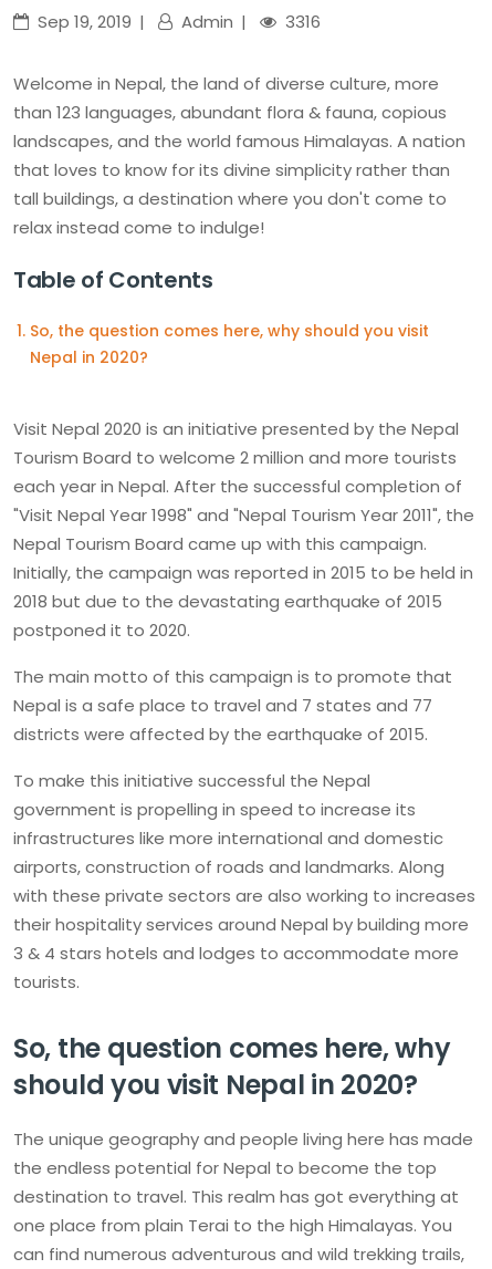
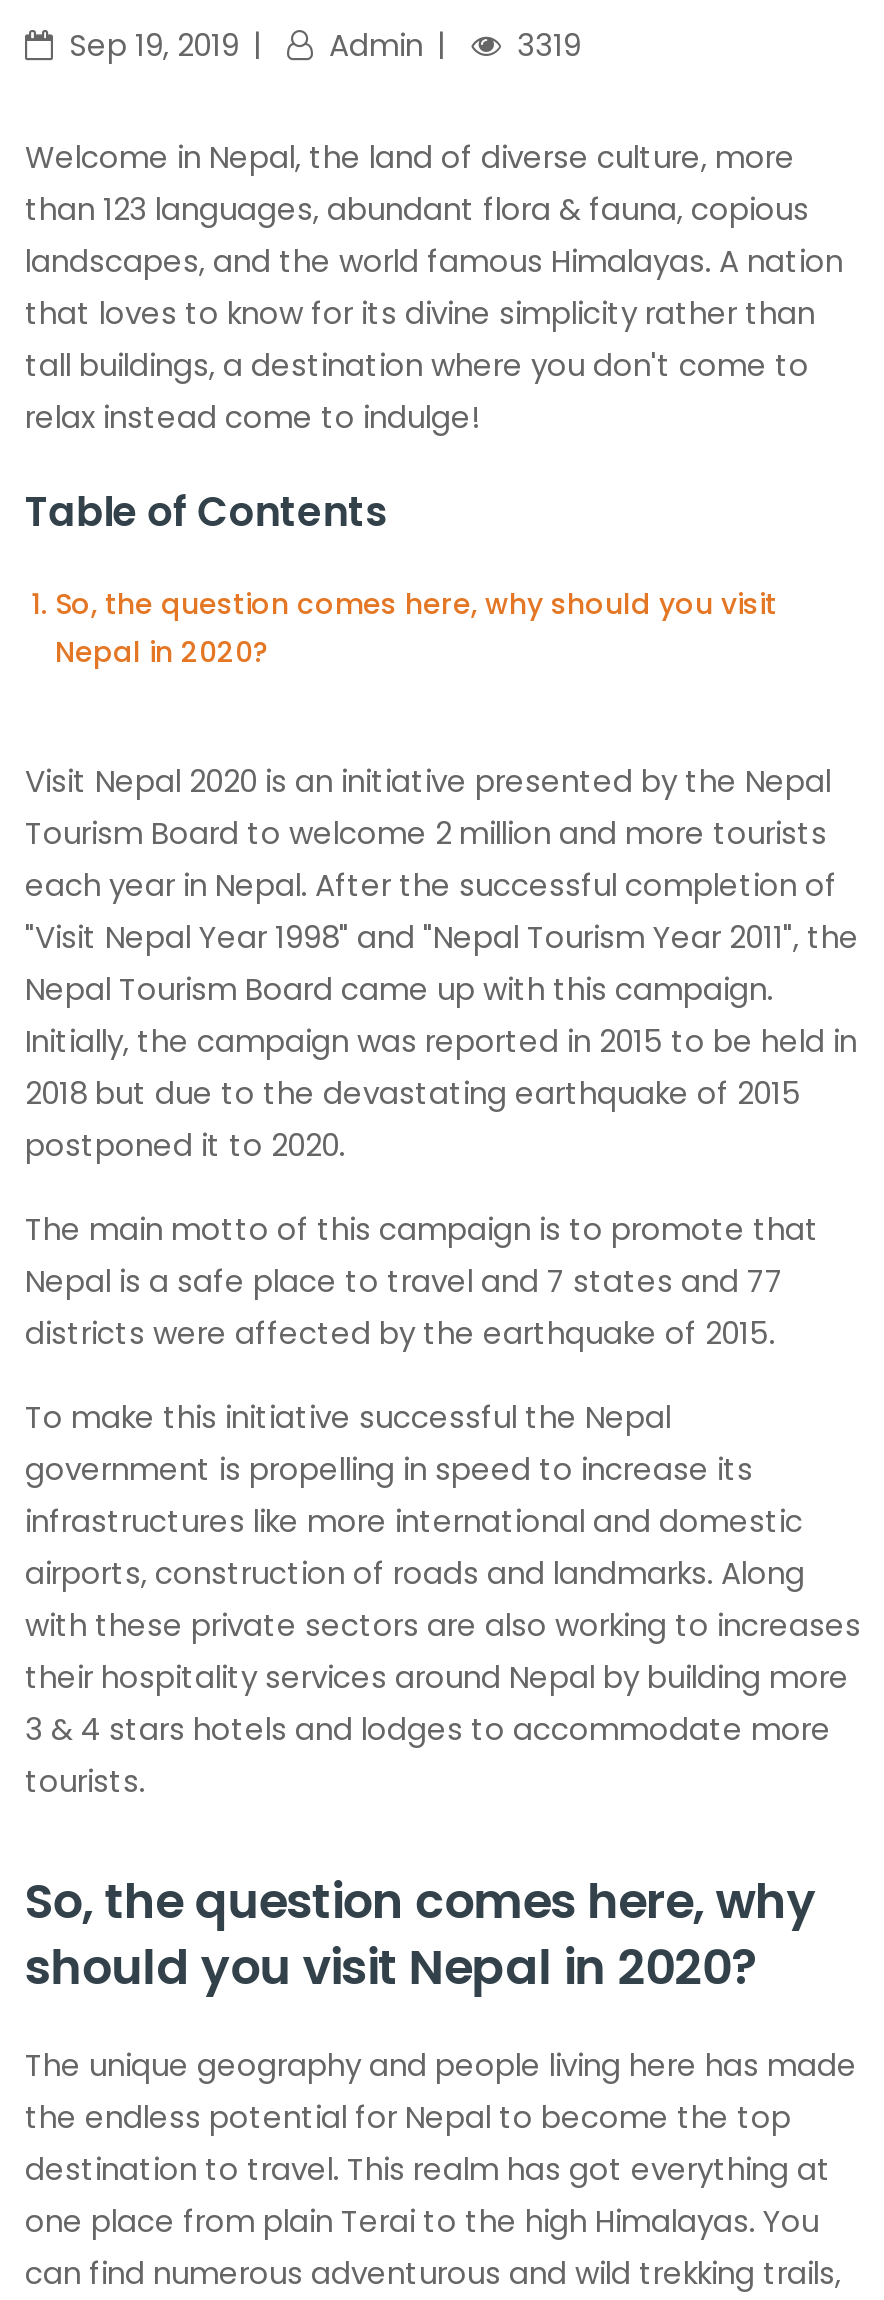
- 3316
+ 3319
